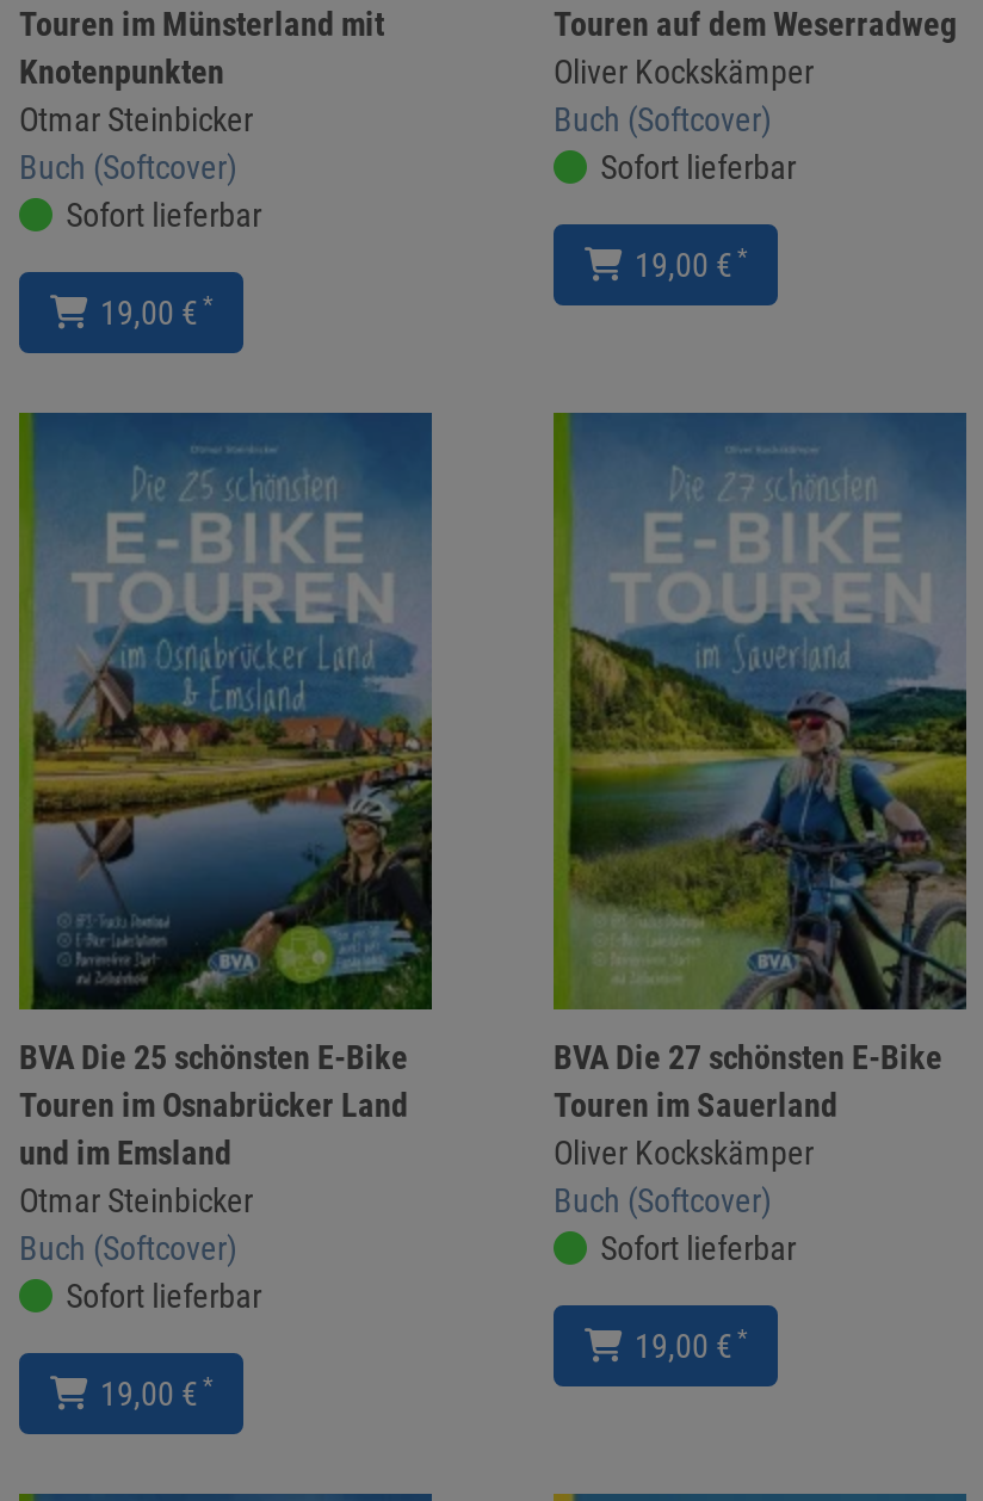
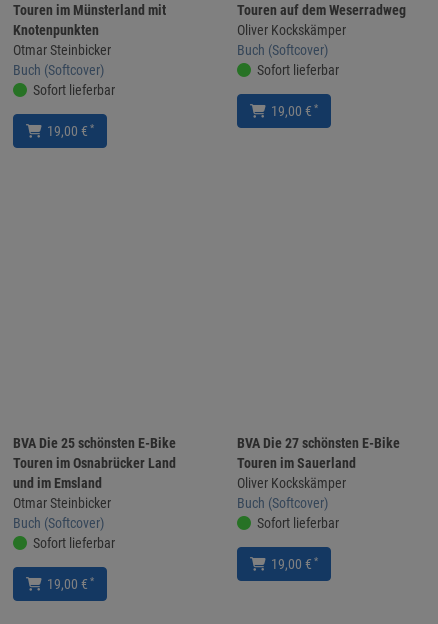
- [image]

- [image]
